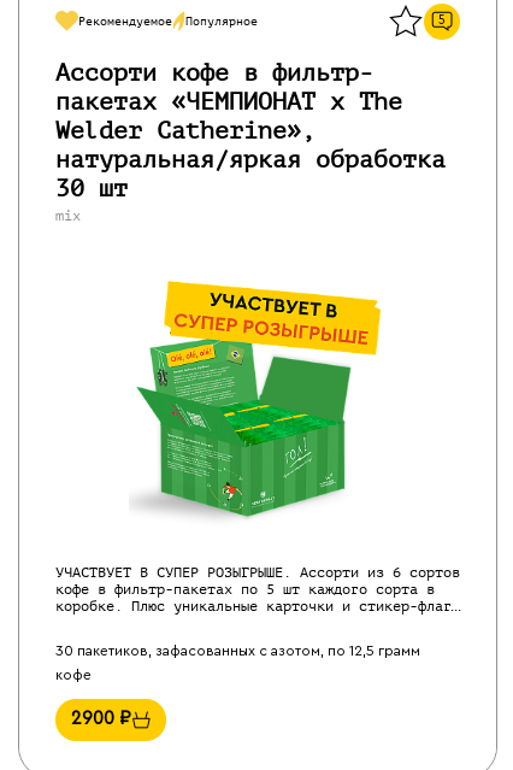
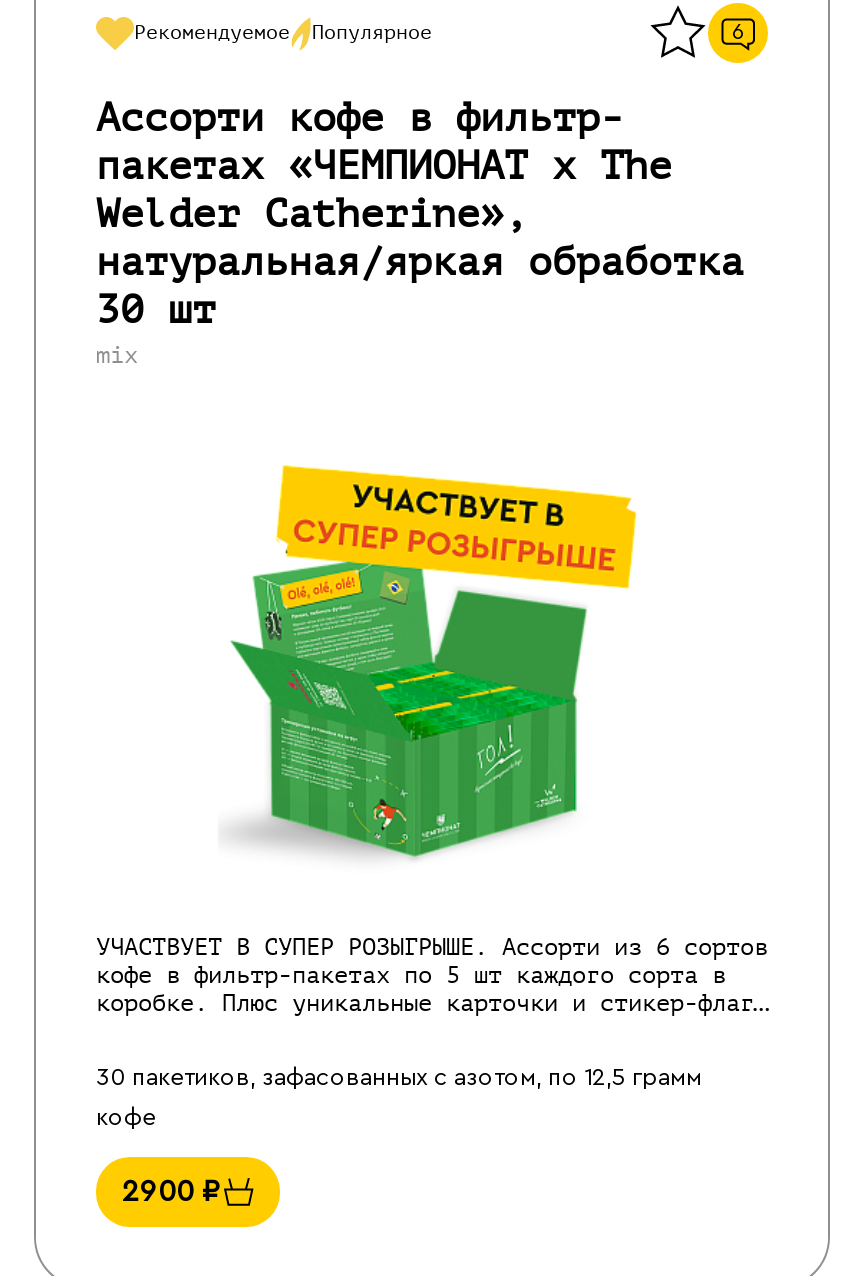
- 5
+ 6
